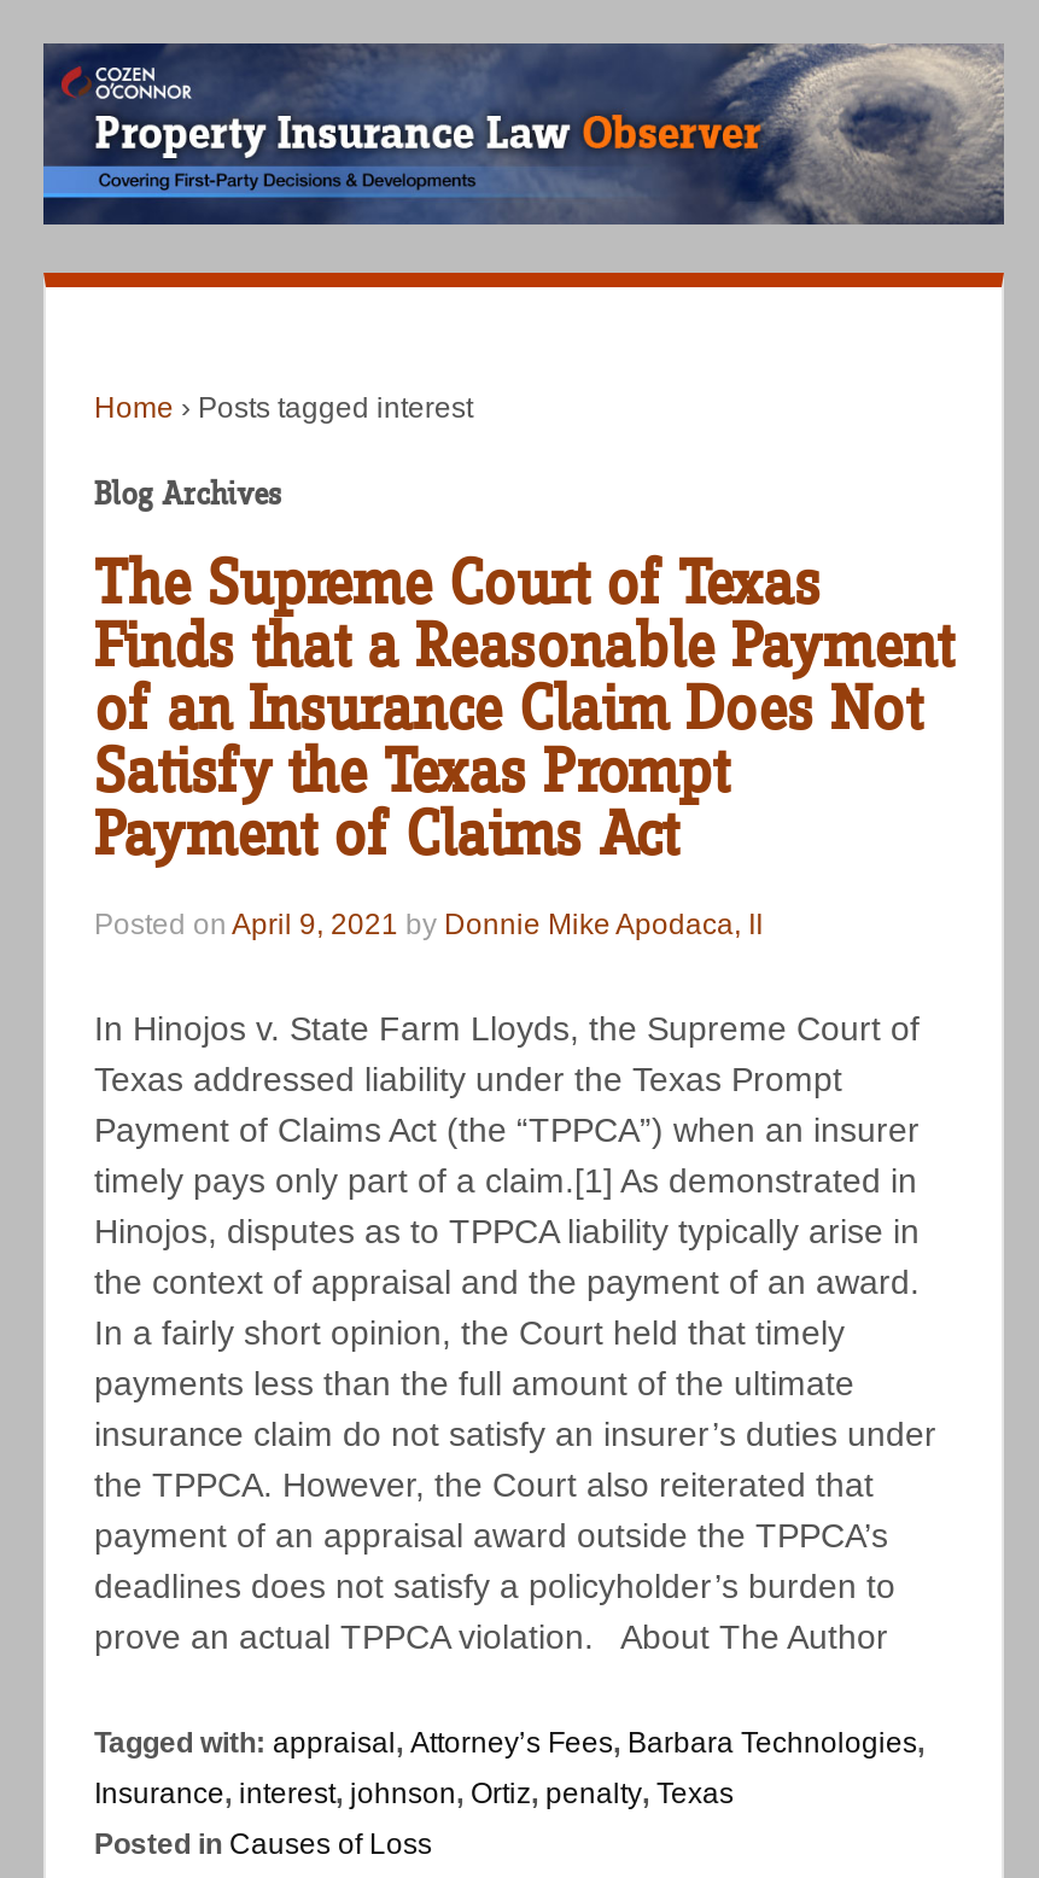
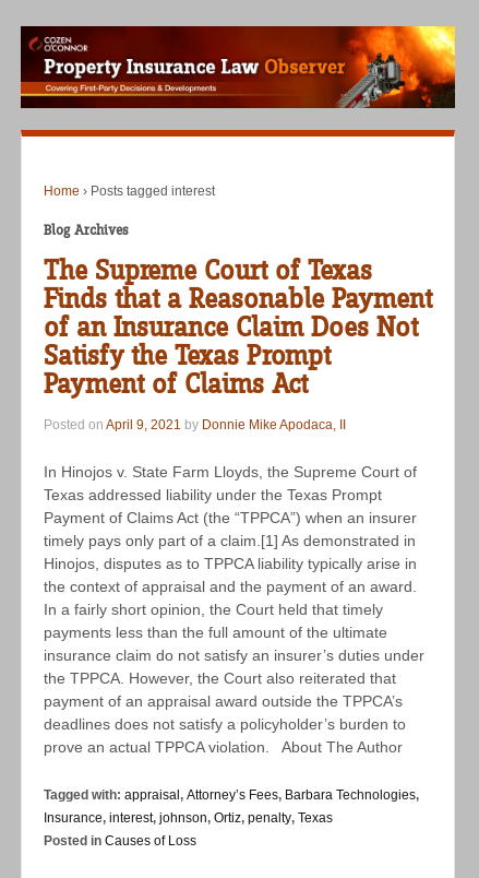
- [image]
+ [image]
